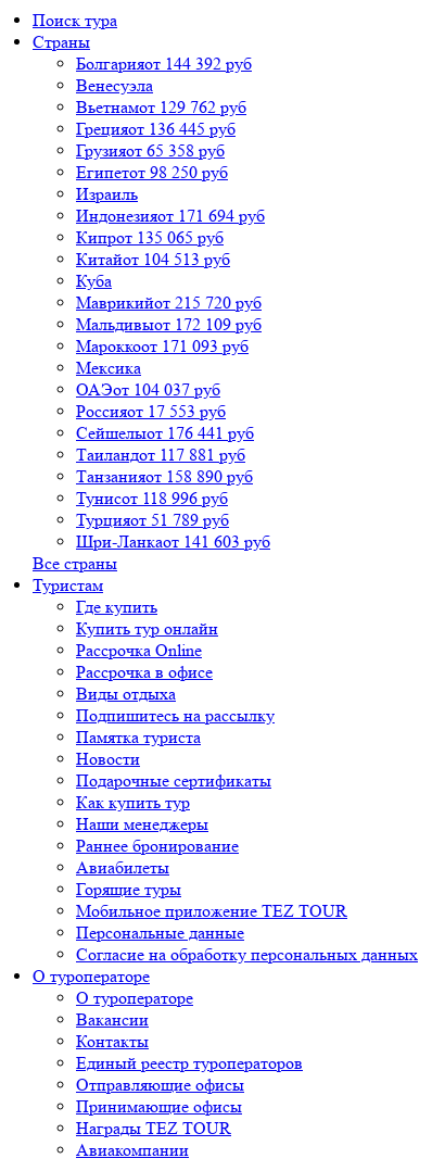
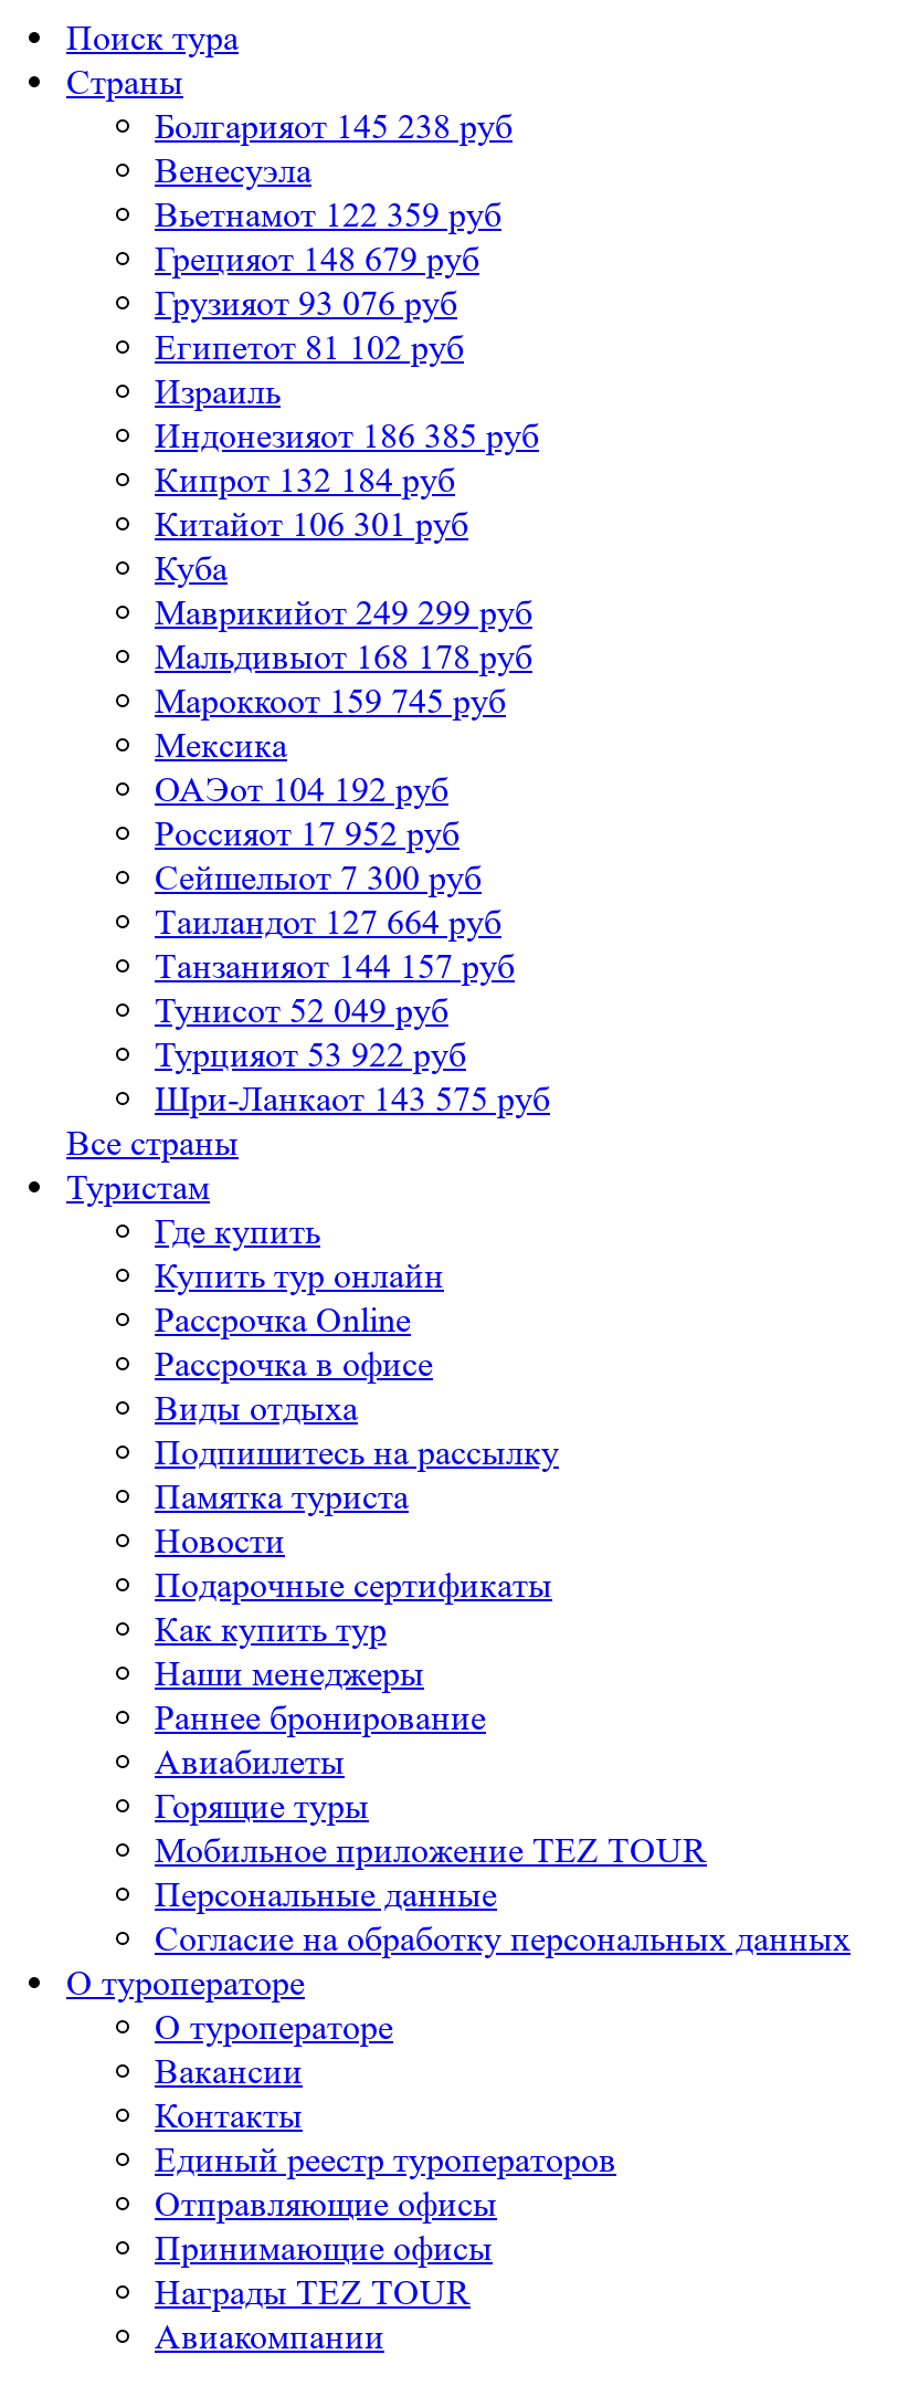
- Болгарияот 144 392 руб
+ Болгарияот 145 238 руб

- Вьетнамот 129 762 руб
+ Вьетнамот 122 359 руб

- Грецияот 136 445 руб
+ Грецияот 148 679 руб

- Грузияот 65 358 руб
+ Грузияот 93 076 руб

- Египетот 98 250 руб
+ Египетот 81 102 руб

- Индонезияот 171 694 руб
+ Индонезияот 186 385 руб

- Кипрот 135 065 руб
+ Кипрот 132 184 руб

- Китайот 104 513 руб
+ Китайот 106 301 руб

- Маврикийот 215 720 руб
+ Маврикийот 249 299 руб

- Мальдивыот 172 109 руб
+ Мальдивыот 168 178 руб

- Мароккоот 171 093 руб
+ Мароккоот 159 745 руб

- ОАЭот 104 037 руб
+ ОАЭот 104 192 руб

- Россияот 17 553 руб
+ Россияот 17 952 руб

- Сейшелыот 176 441 руб
+ Сейшелыот 7 300 руб

- Таиландот 117 881 руб
+ Таиландот 127 664 руб

- Танзанияот 158 890 руб
+ Танзанияот 144 157 руб

- Тунисот 118 996 руб
+ Тунисот 52 049 руб

- Турцияот 51 789 руб
+ Турцияот 53 922 руб

- Шри-Ланкаот 141 603 руб
+ Шри-Ланкаот 143 575 руб
